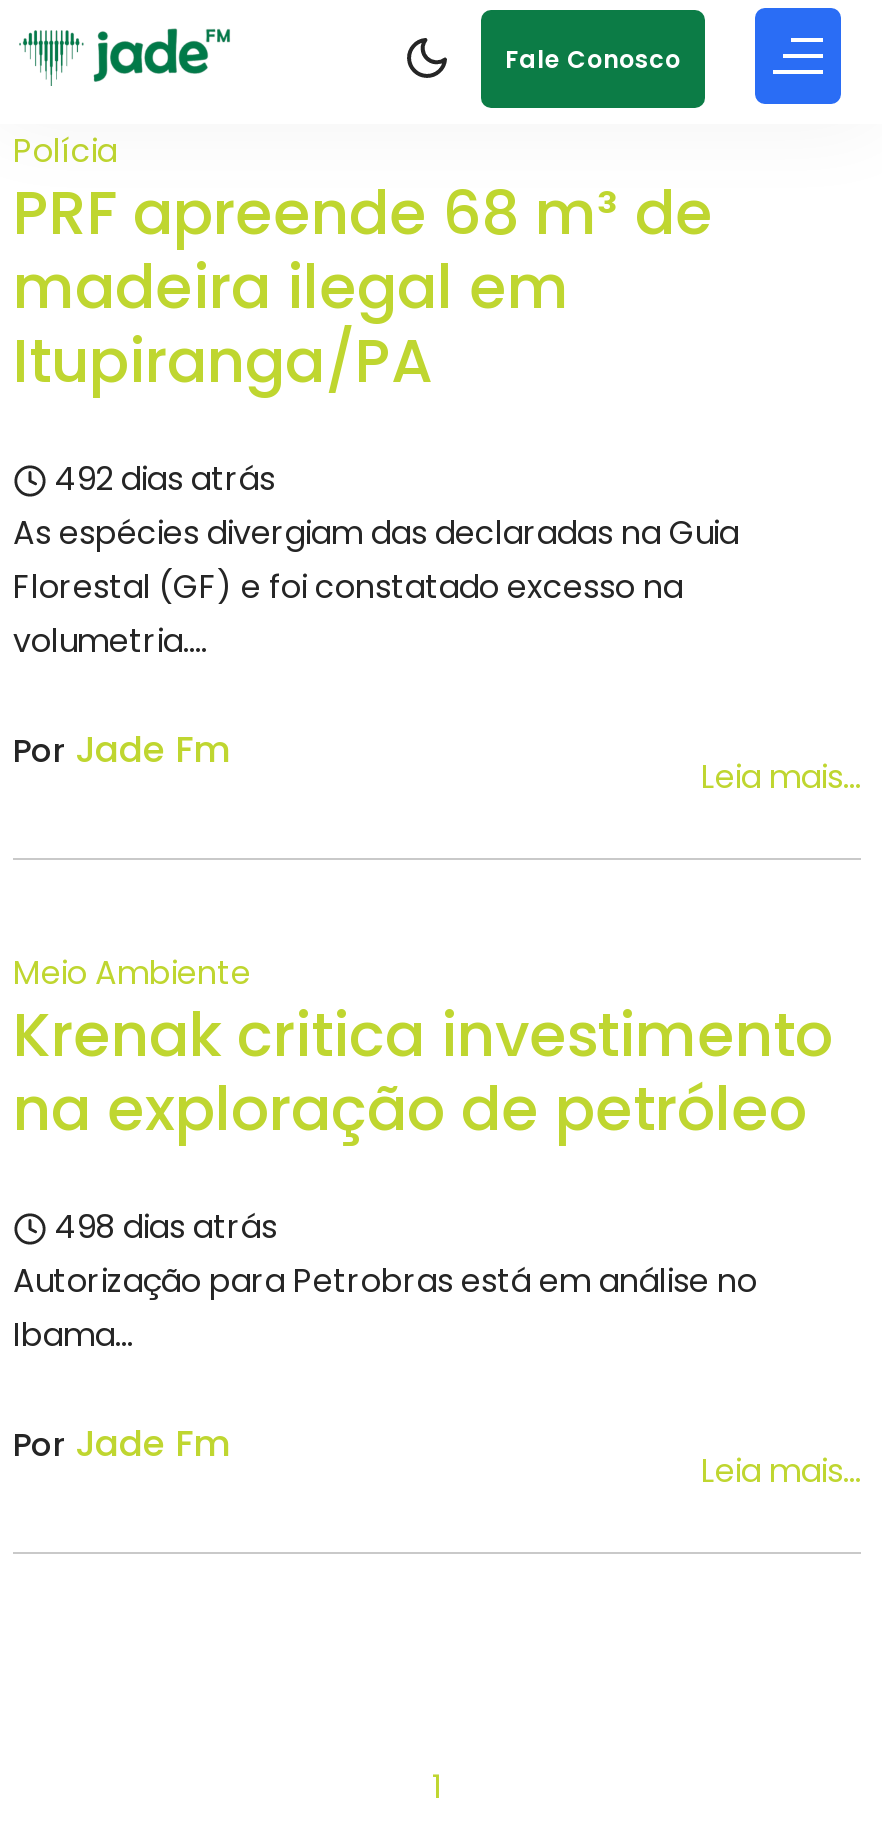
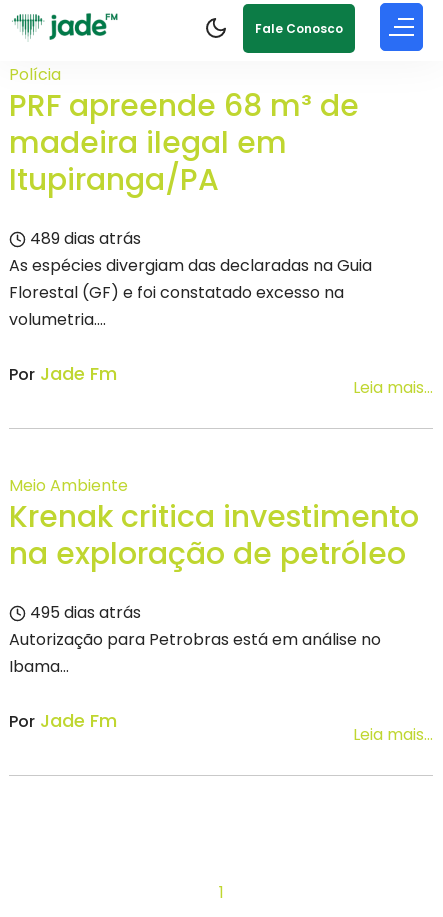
- 492 dias atrás
+ 489 dias atrás

- 498 dias atrás
+ 495 dias atrás
